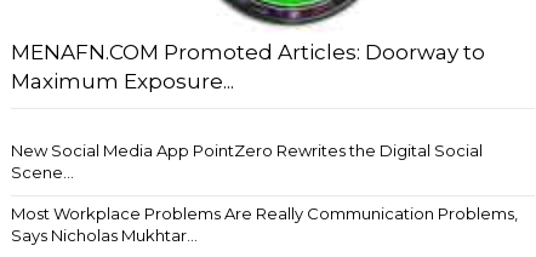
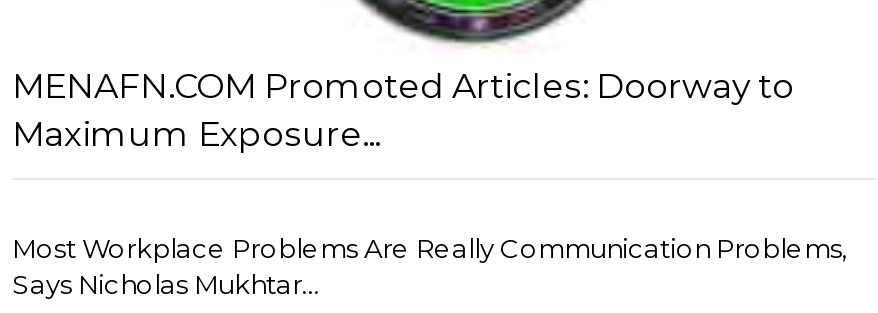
- New Social Media App PointZero Rewrites the Digital Social
- Scene...
